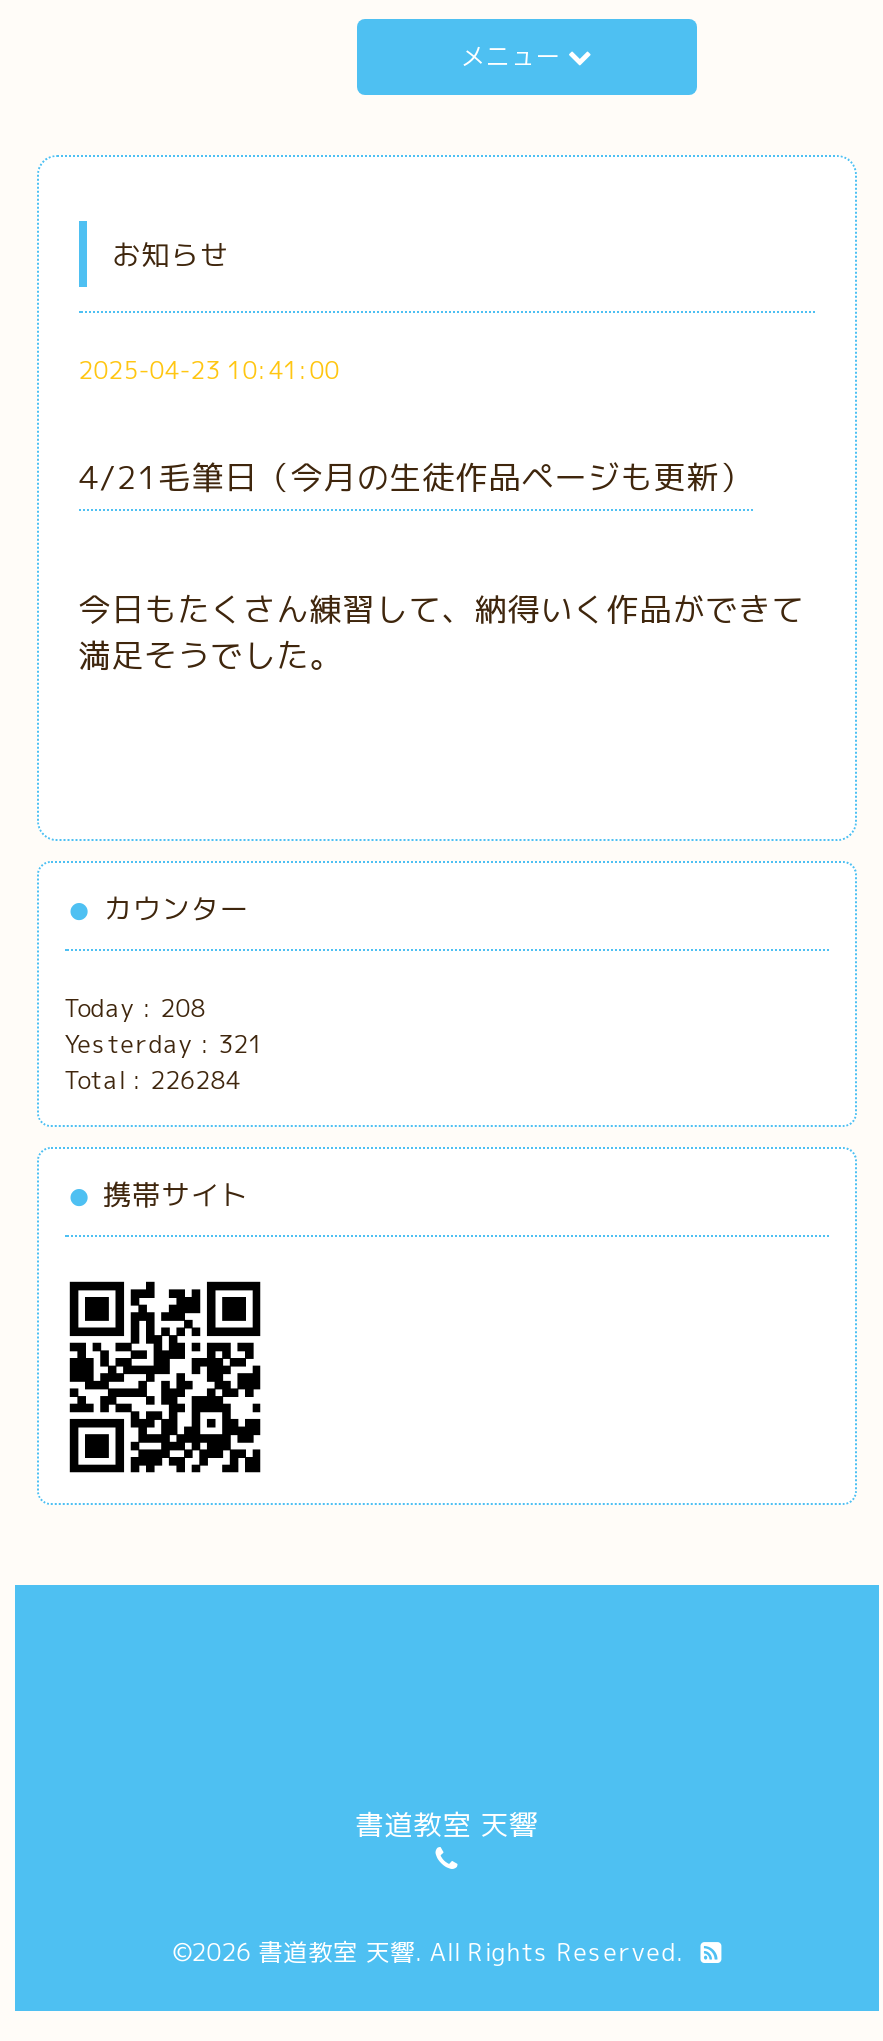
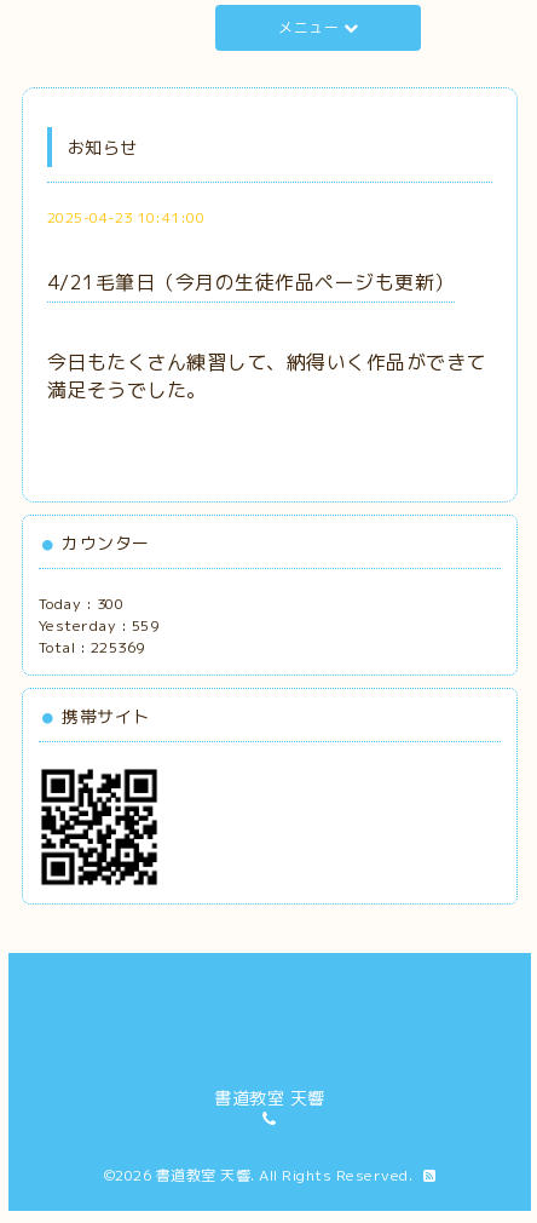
- Today : 208
+ Today : 300

- Yesterday : 321
+ Yesterday : 559

- Total : 226284
+ Total : 225369
